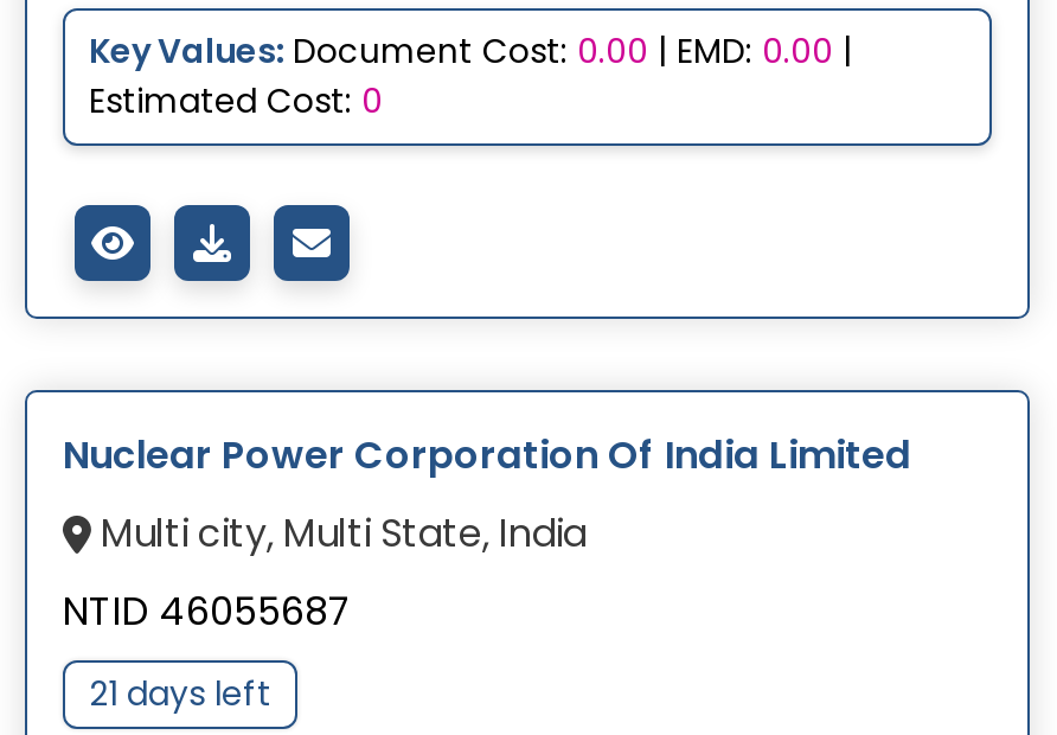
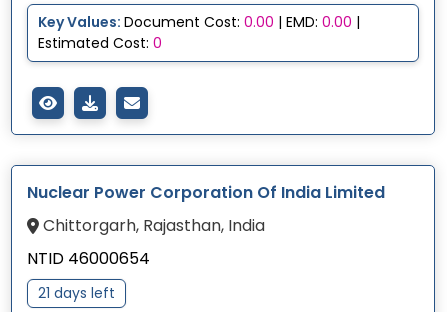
- Multi city, Multi State, India
- NTID 46055687
+ Chittorgarh, Rajasthan, India
+ NTID 46000654
